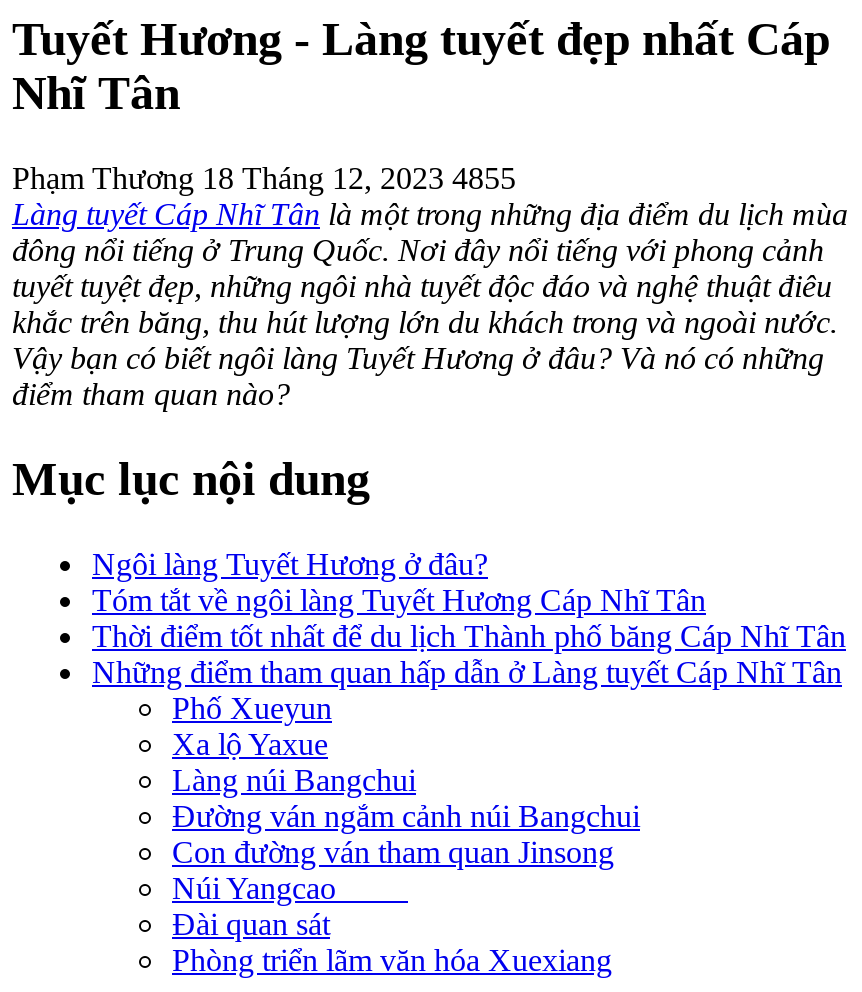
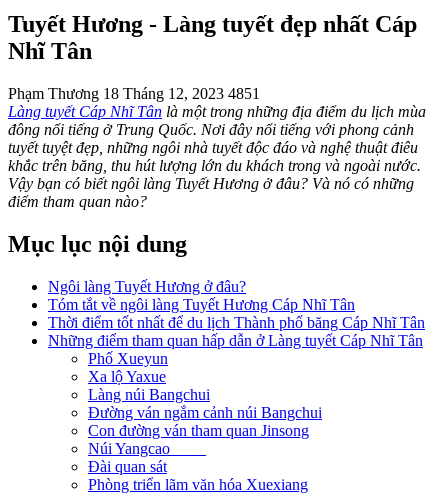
- Phạm Thương 18 Tháng 12, 2023 4855
+ Phạm Thương 18 Tháng 12, 2023 4851
